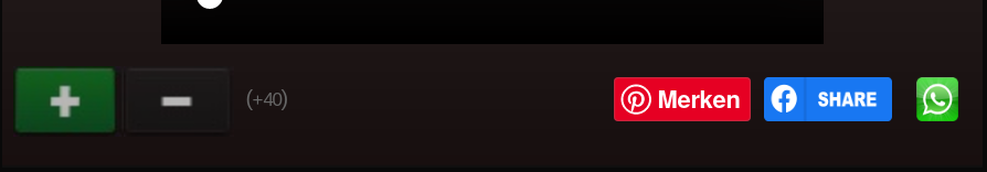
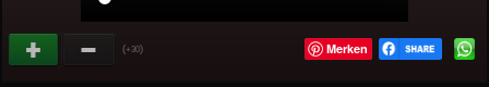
- (+40)
+ (+30)
